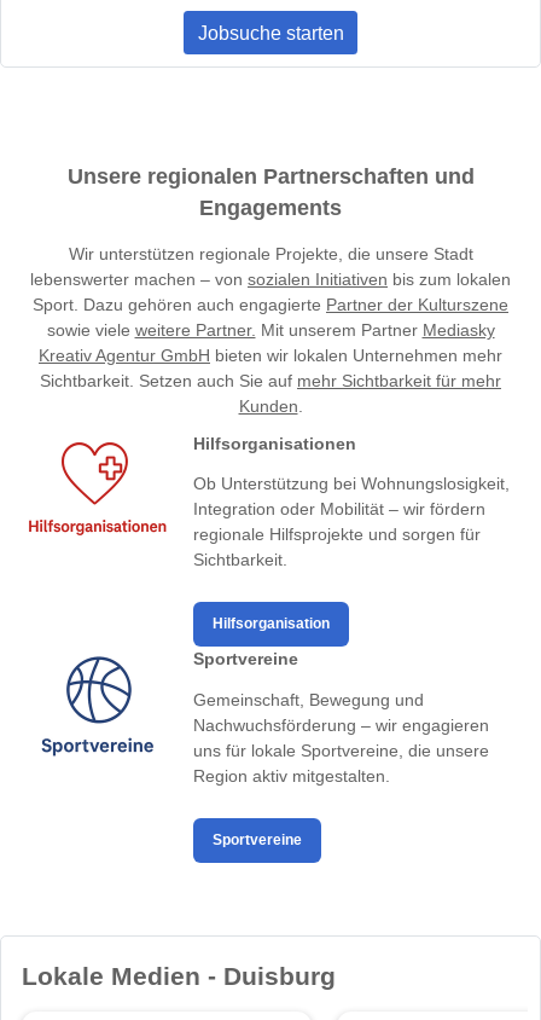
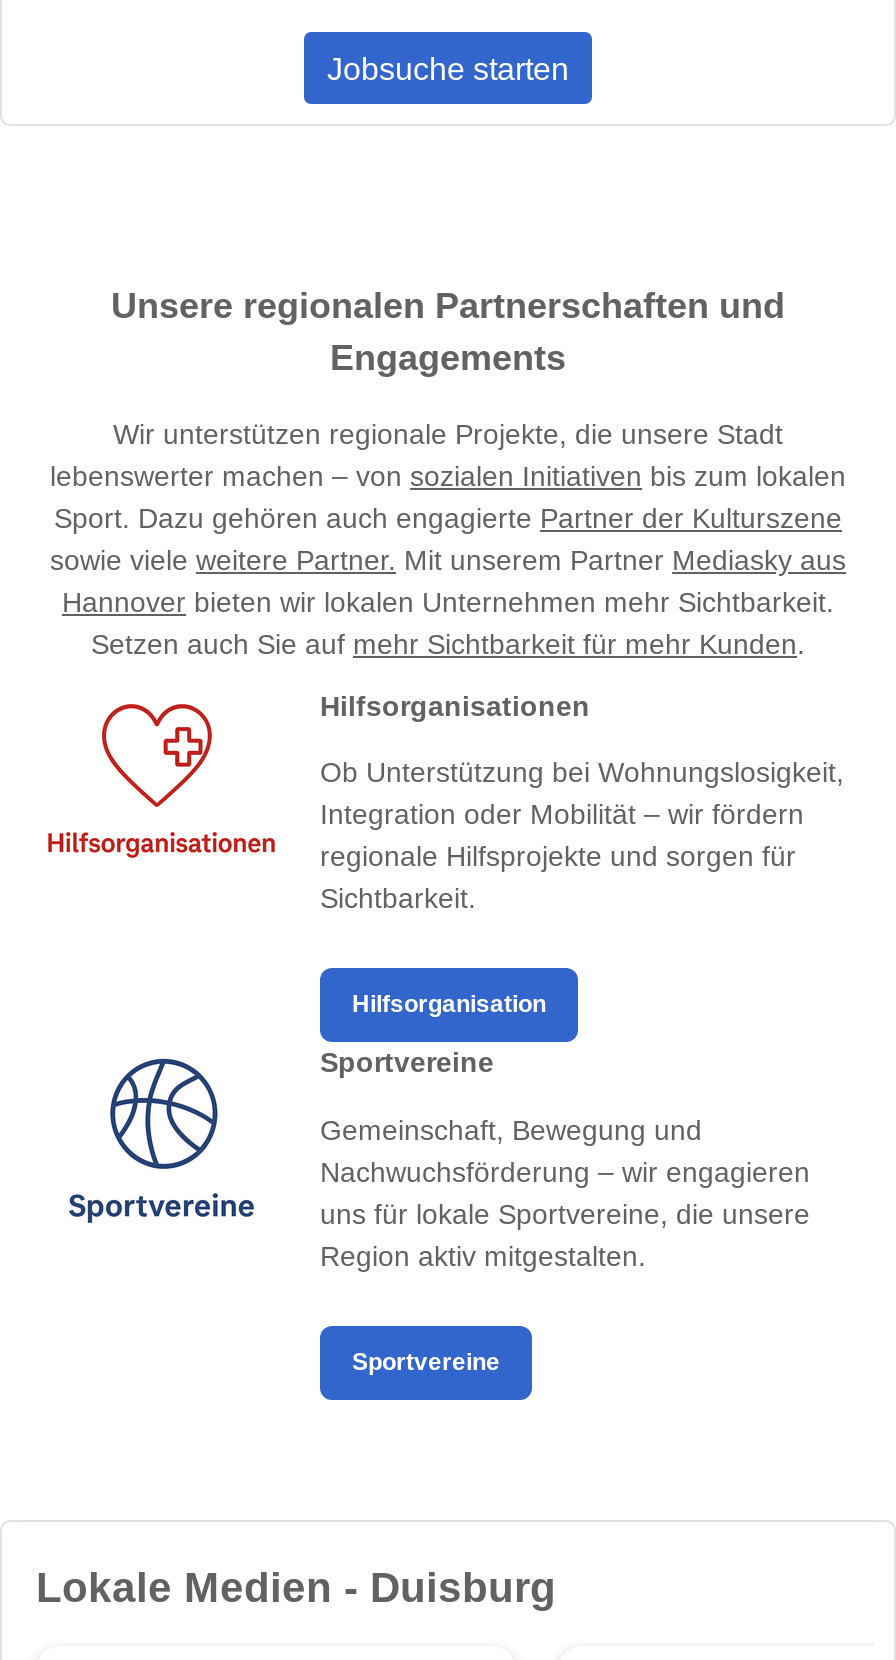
- sowie viele weitere Partner. Mit unserem Partner Mediasky
- Kreativ Agentur GmbH bieten wir lokalen Unternehmen mehr
- Sichtbarkeit. Setzen auch Sie auf mehr Sichtbarkeit für mehr
- Kunden.
+ sowie viele weitere Partner. Mit unserem Partner Mediasky aus
+ Hannover bieten wir lokalen Unternehmen mehr Sichtbarkeit.
+ Setzen auch Sie auf mehr Sichtbarkeit für mehr Kunden.
